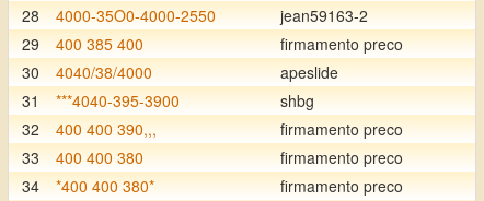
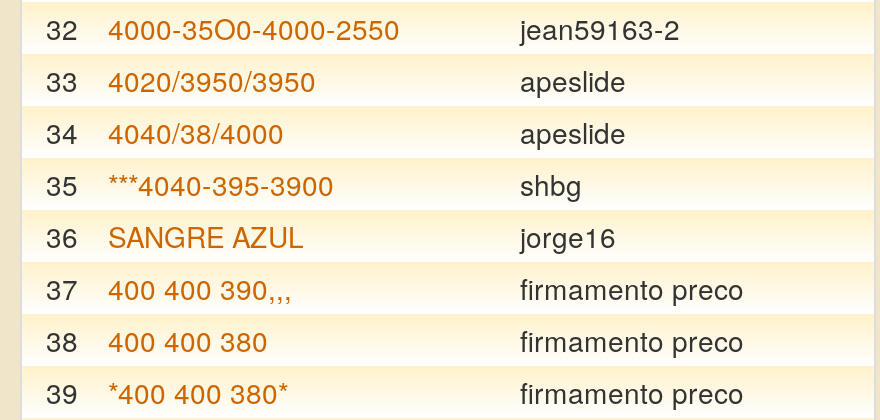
- 28 4000-35O0-4000-2550
+ 32 4000-35O0-4000-2550

- 29
- 400 385 400
- firmamento preco
- 30
+ 33
+ 4020/3950/3950
+ apeslide
+ 34

- 31 ***4040-395-3900
+ 35 ***4040-395-3900

- 32
+ 36
+ SANGRE AZUL
+ jorge16
+ 37

- 33 400 400 380
+ 38 400 400 380

- 34 *400 400 380*
+ 39 *400 400 380*
